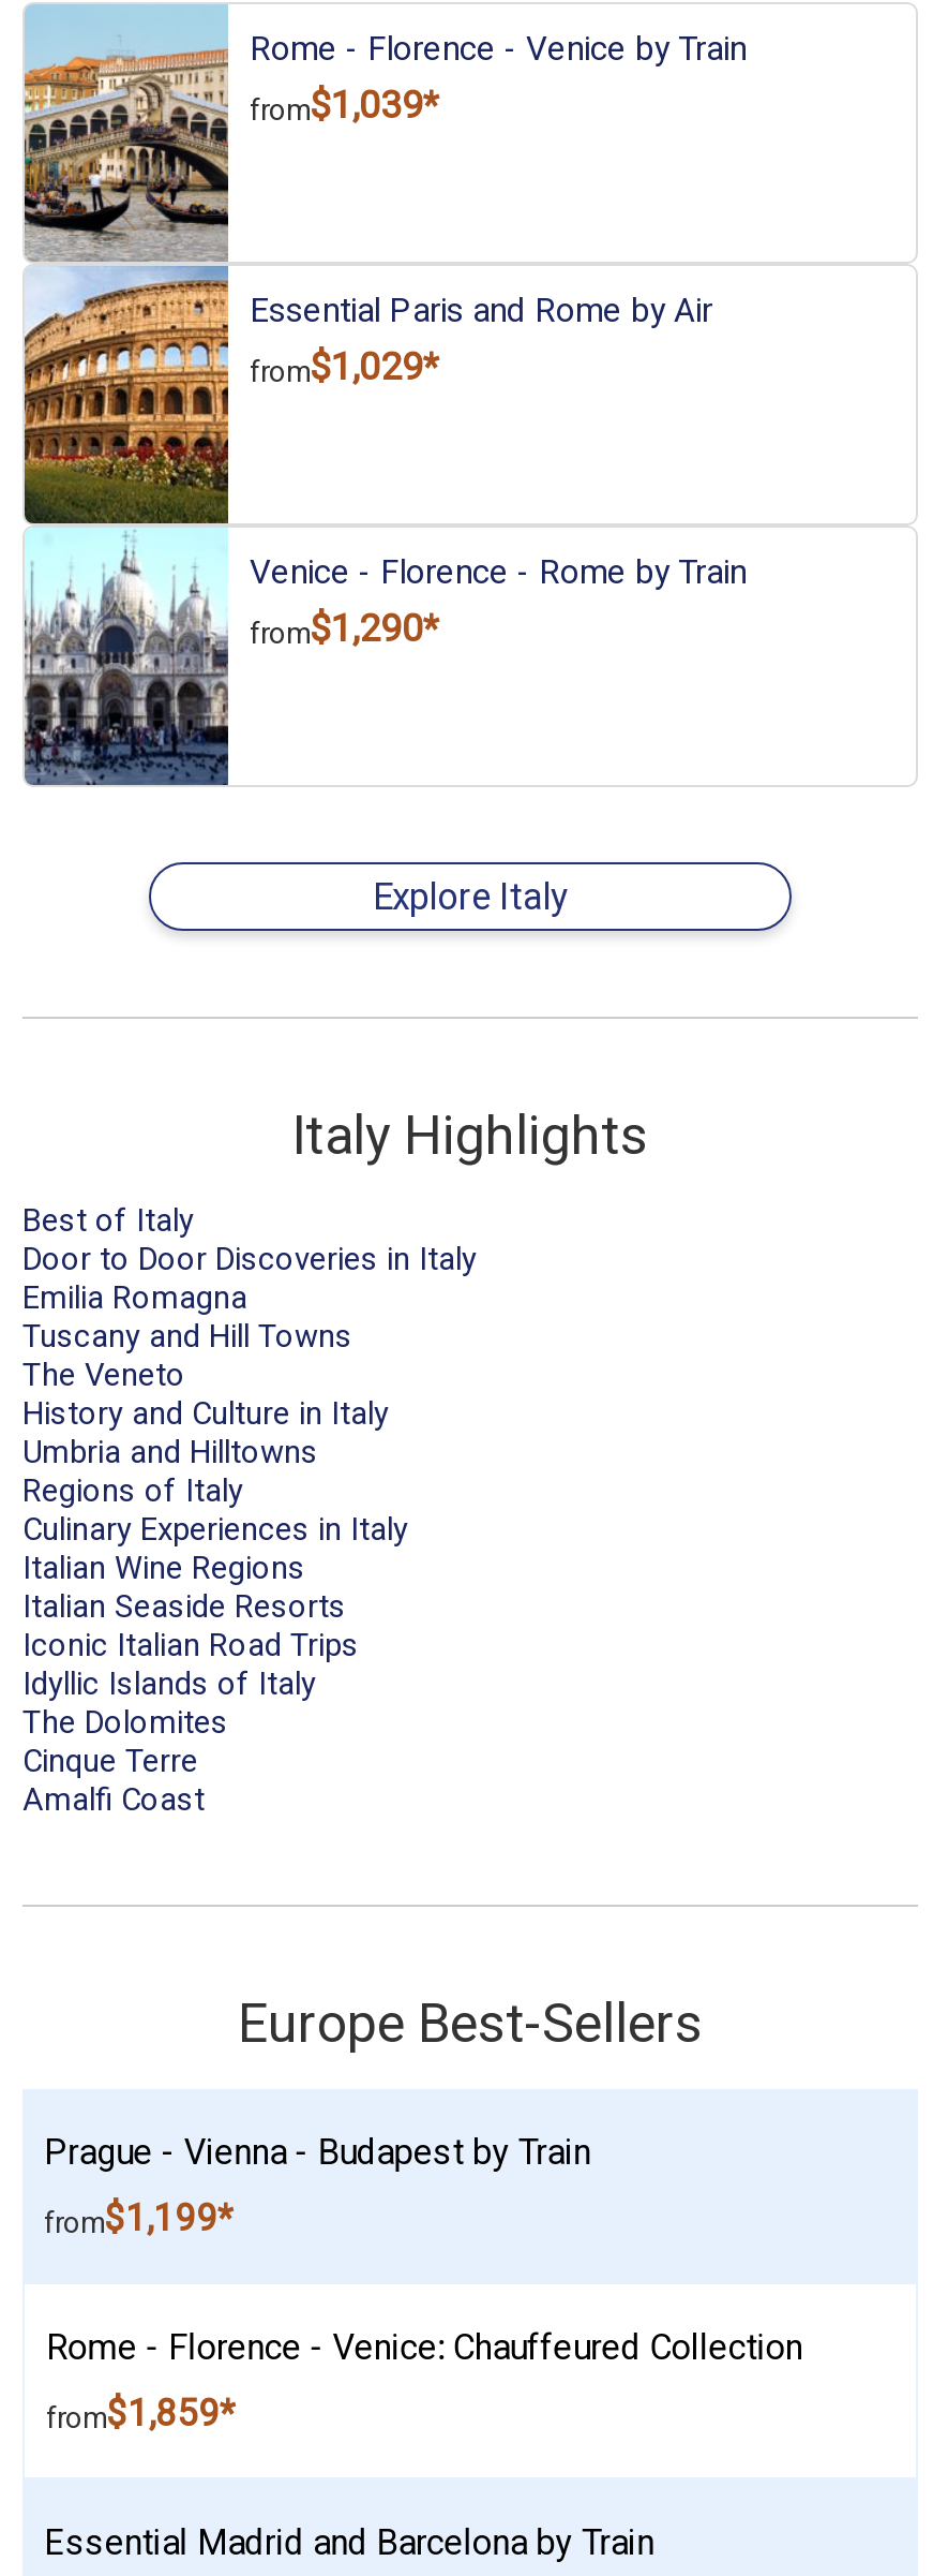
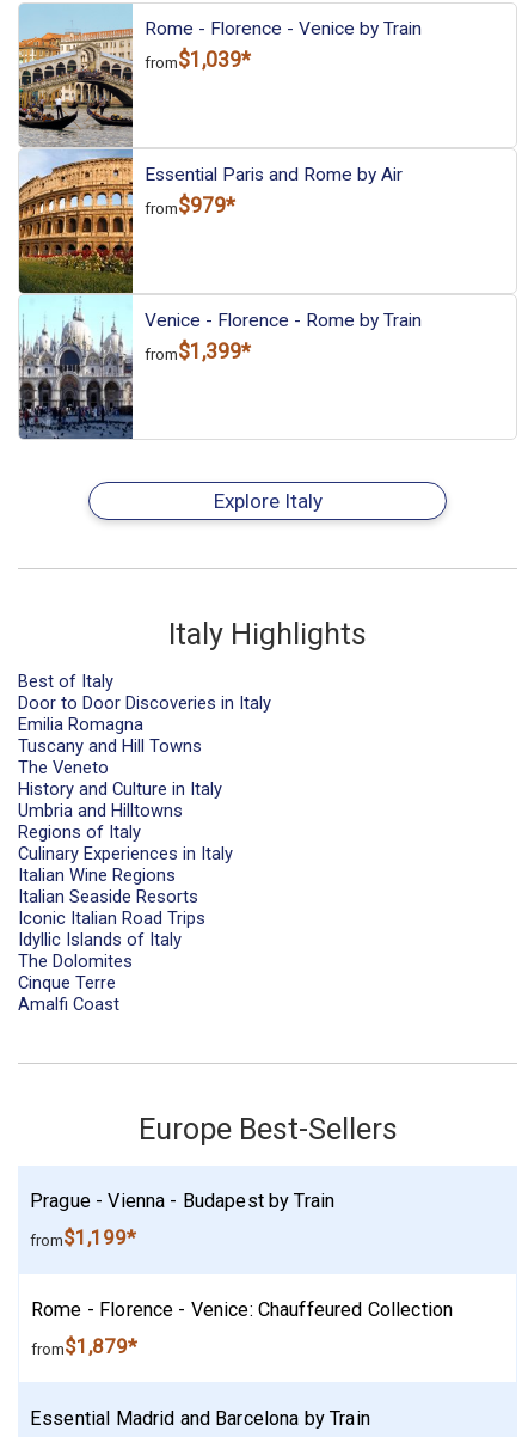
- from$1,029*
+ from$979*

- from$1,290*
+ from$1,399*

- from$1,859*
+ from$1,879*
